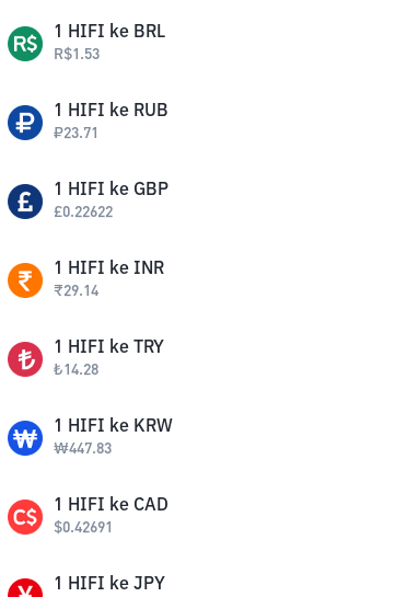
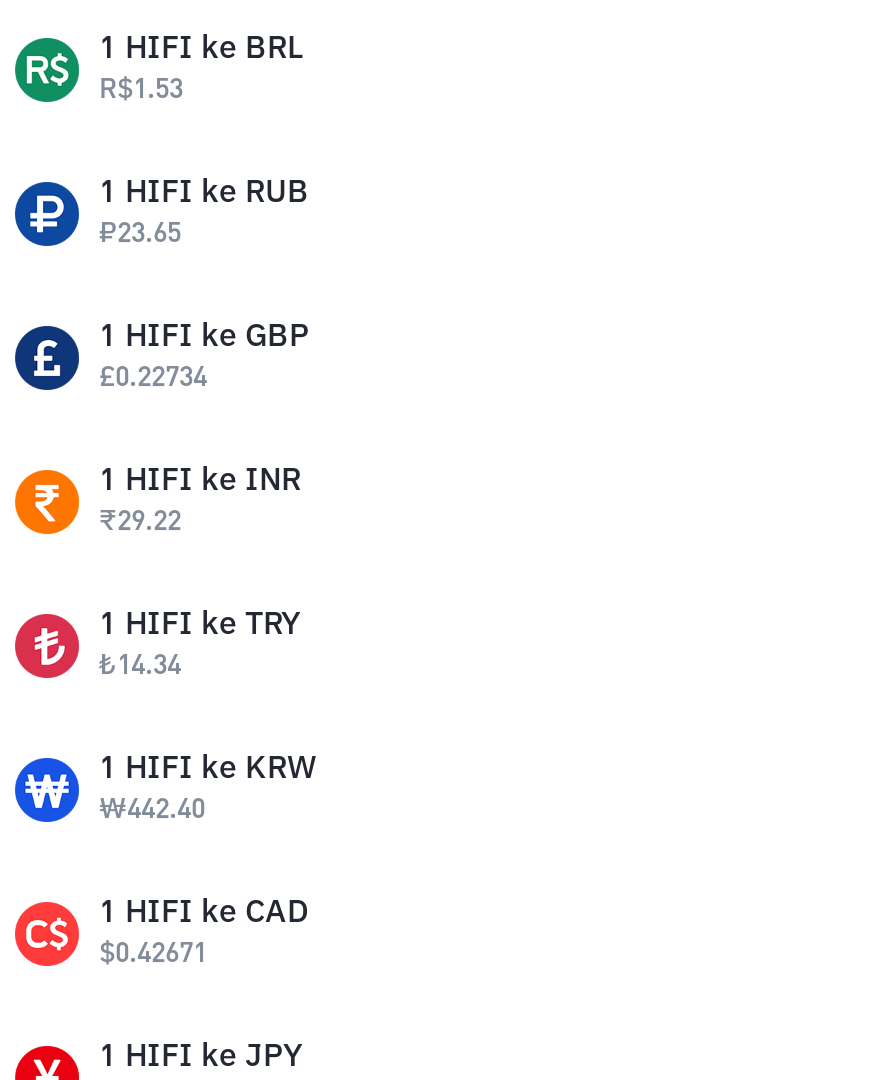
- ₽23.71
+ ₽23.65

- £0.22622
+ £0.22734

- ₹29.14
+ ₹29.22

- ₺ 14.28
+ ₺ 14.34

- ₩447.83
+ ₩442.40

- $0.42691
+ $0.42671
